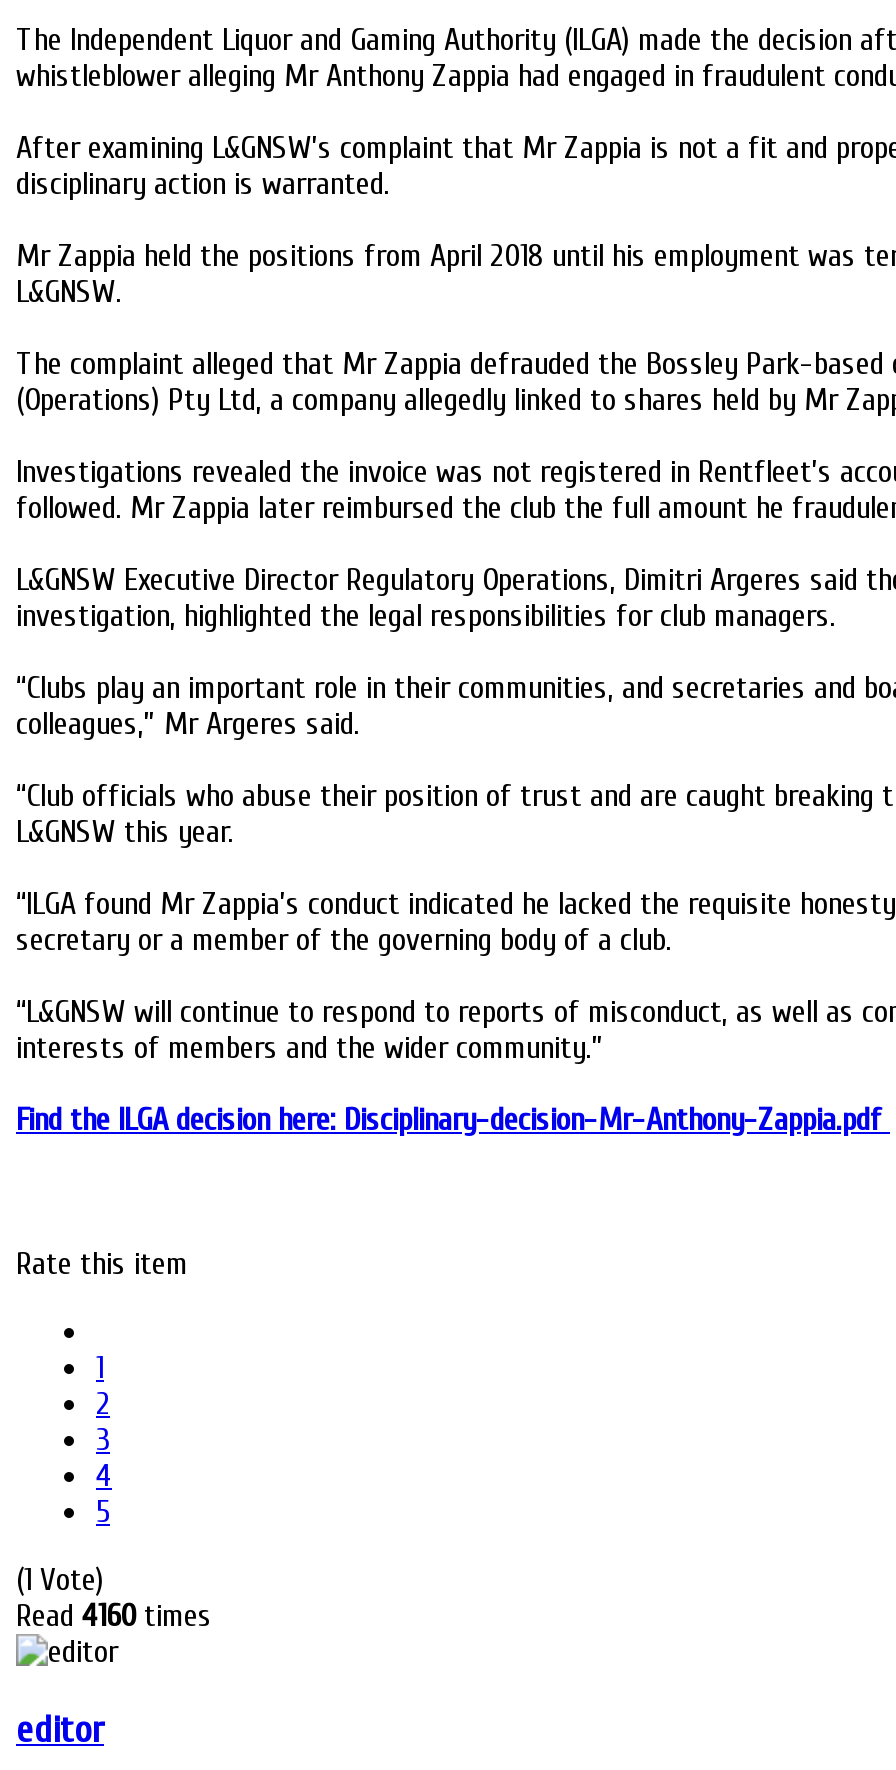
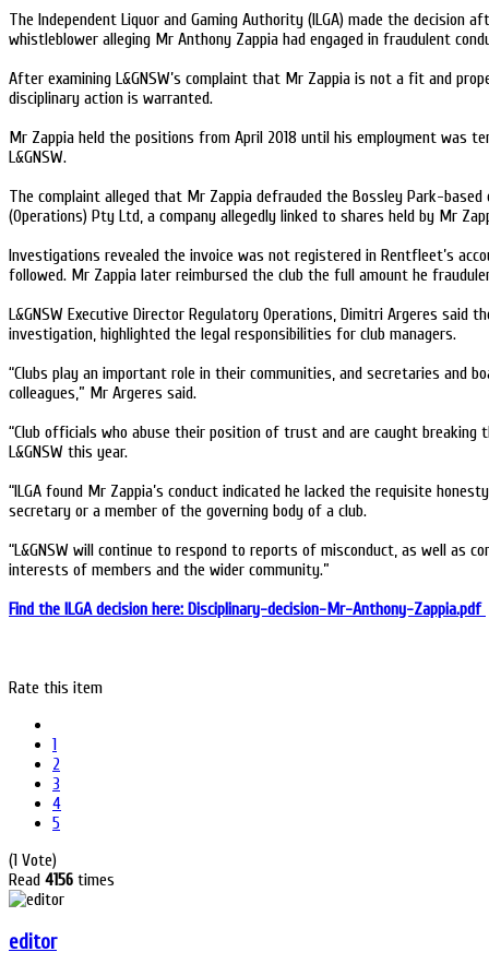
- Read 4160 times
+ Read 4156 times
